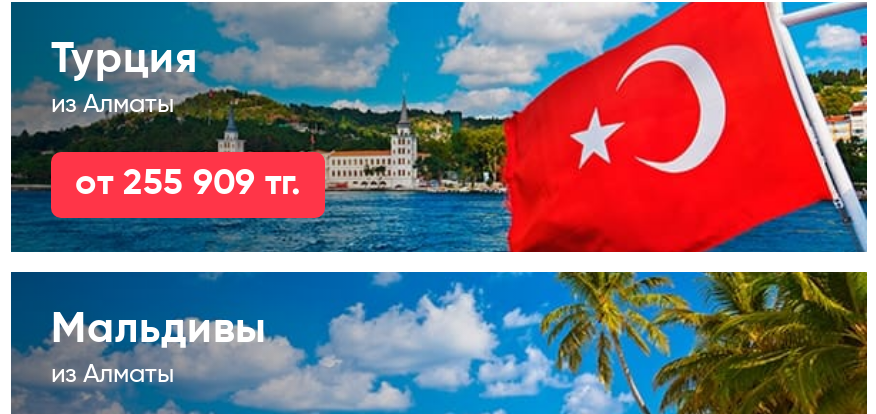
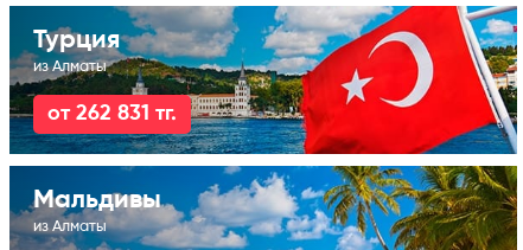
- от 255 909 тг.
+ от 262 831 тг.
